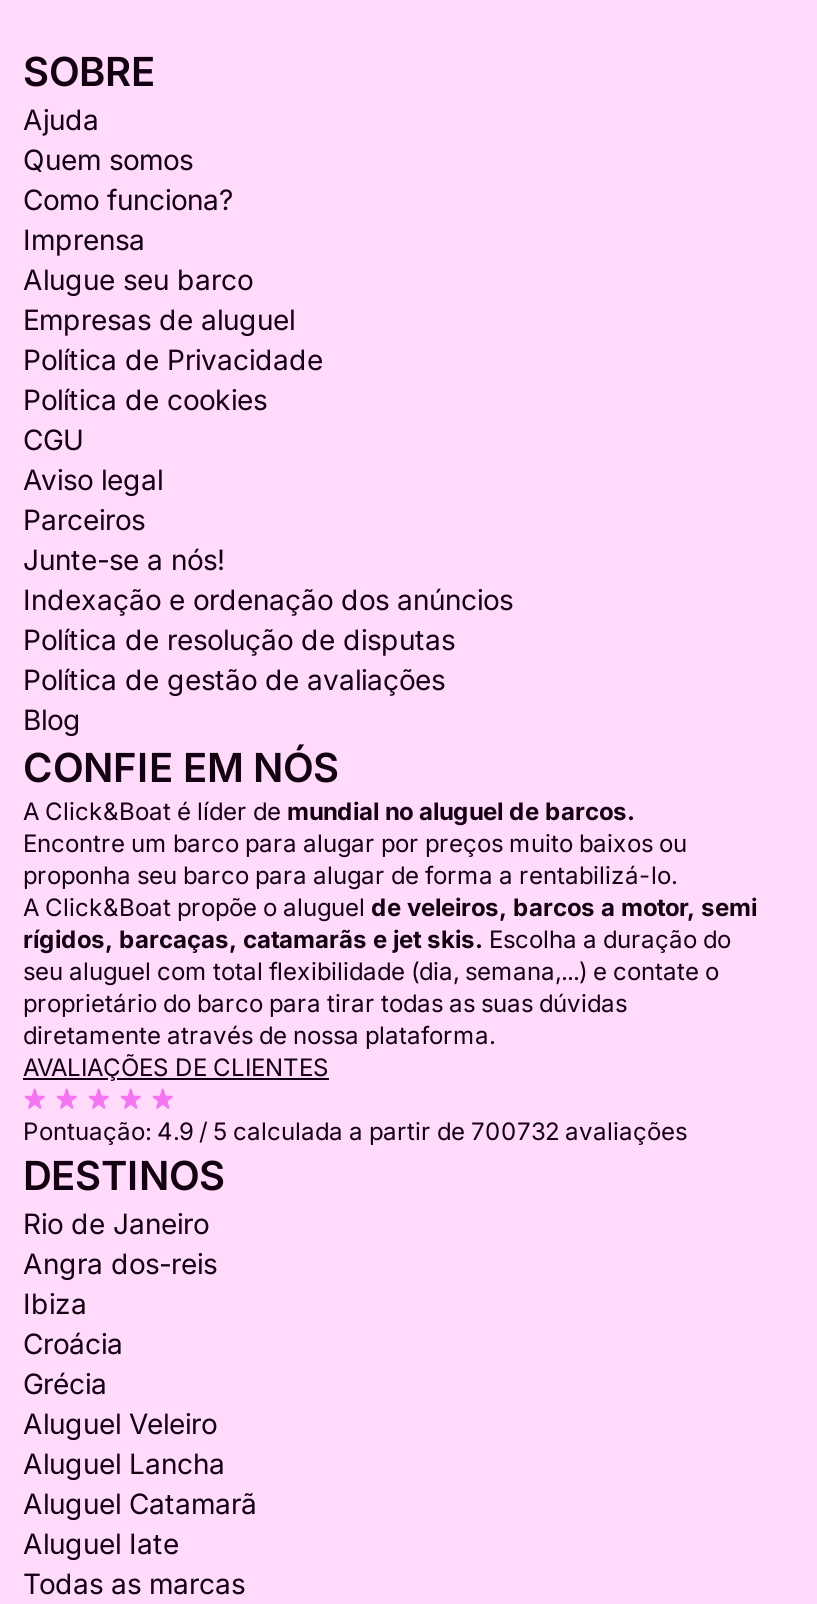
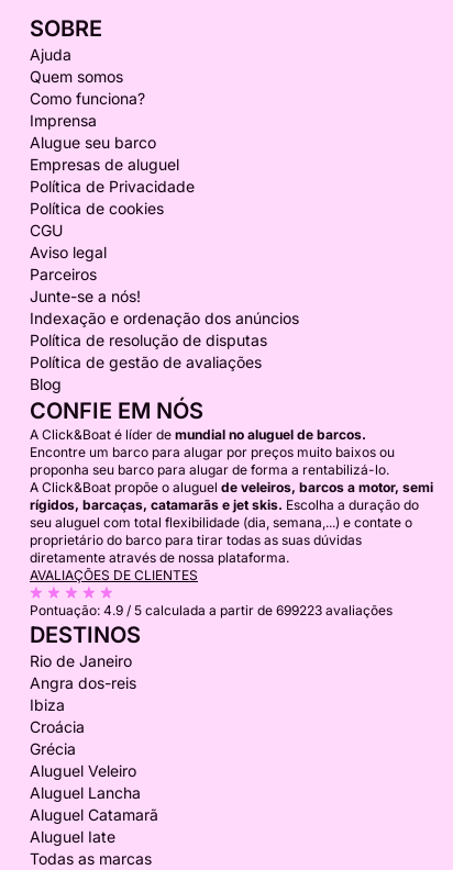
- Pontuação: 4.9 / 5 calculada a partir de 700732 avaliações
+ Pontuação: 4.9 / 5 calculada a partir de 699223 avaliações
